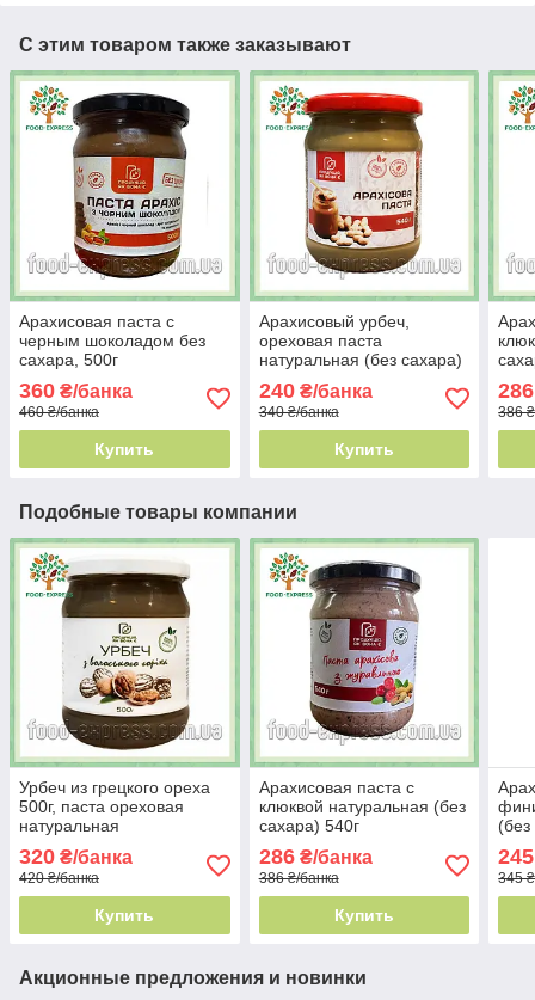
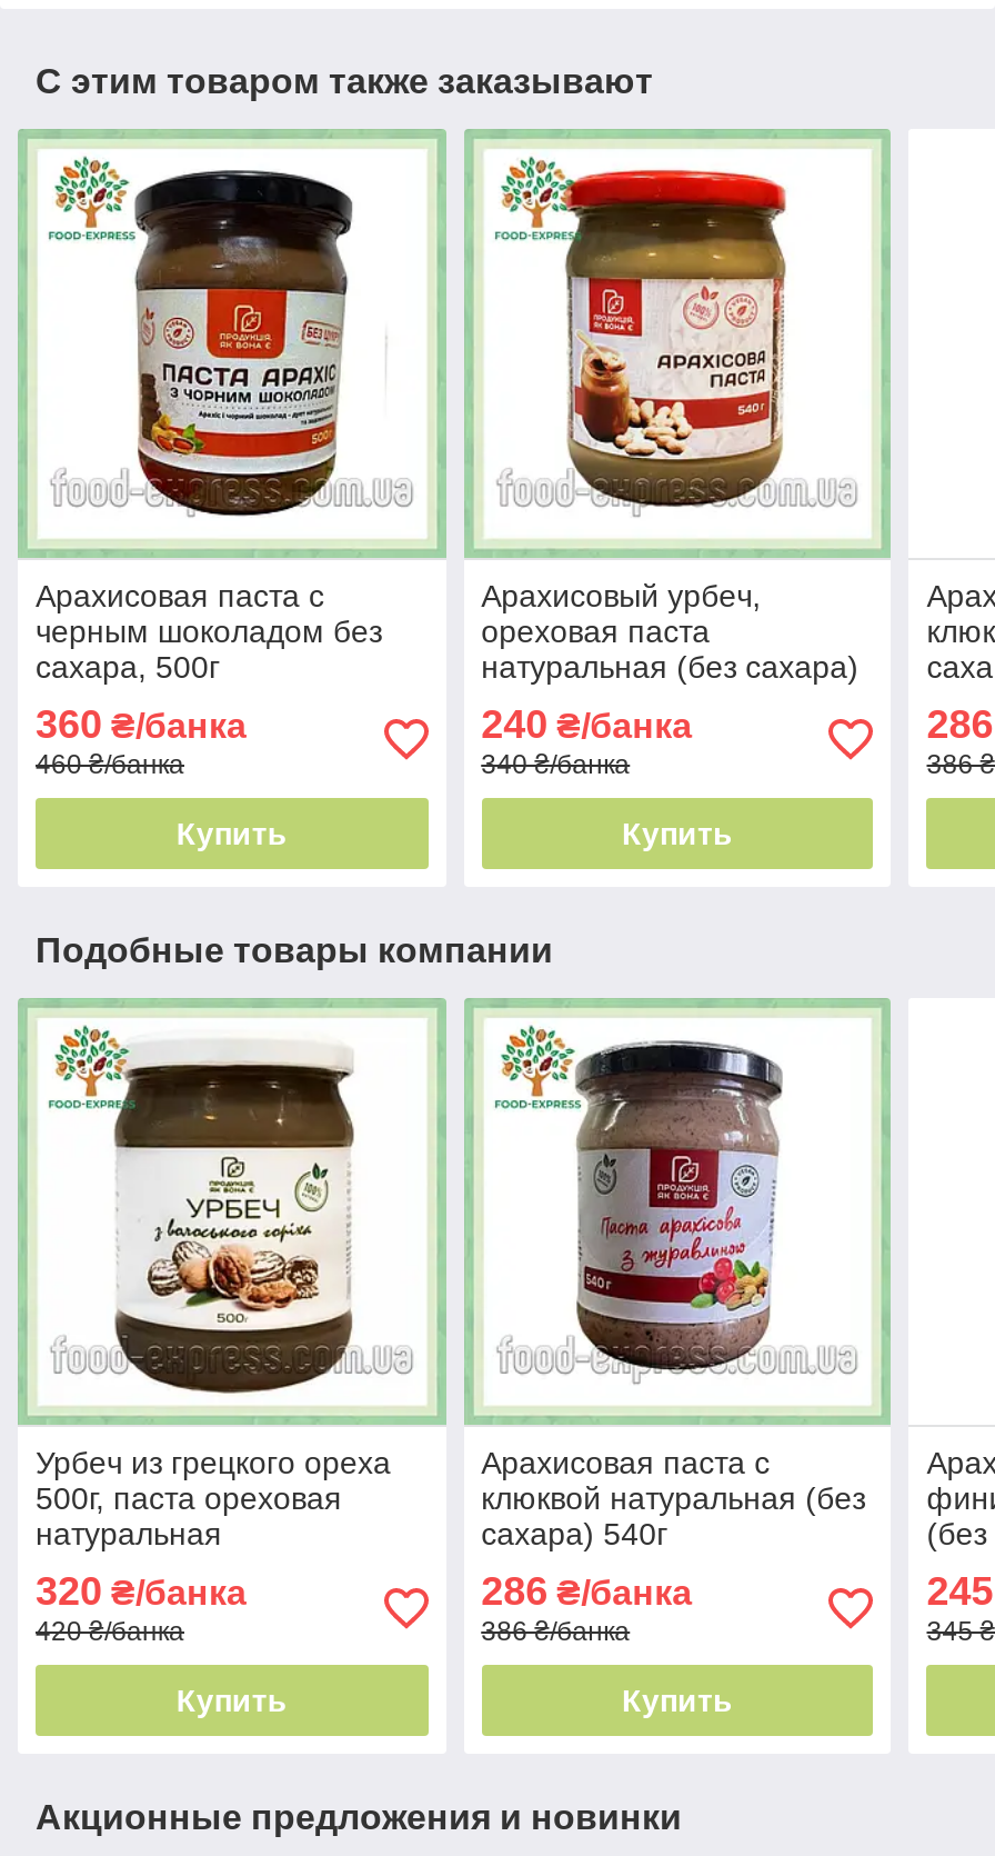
- [image]
